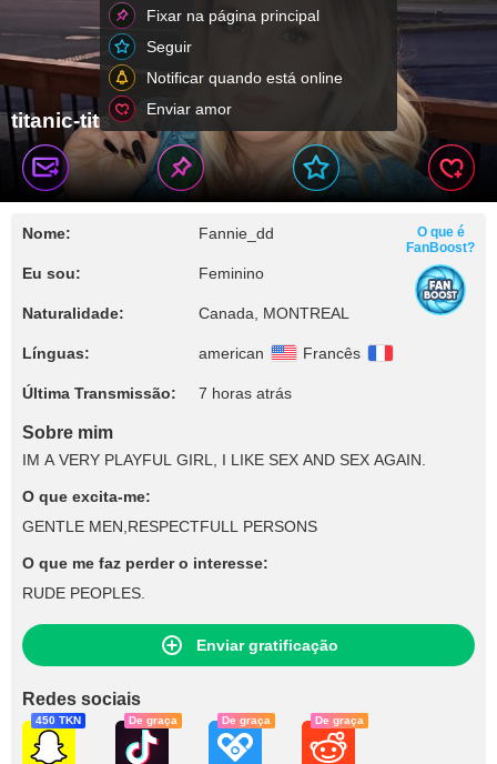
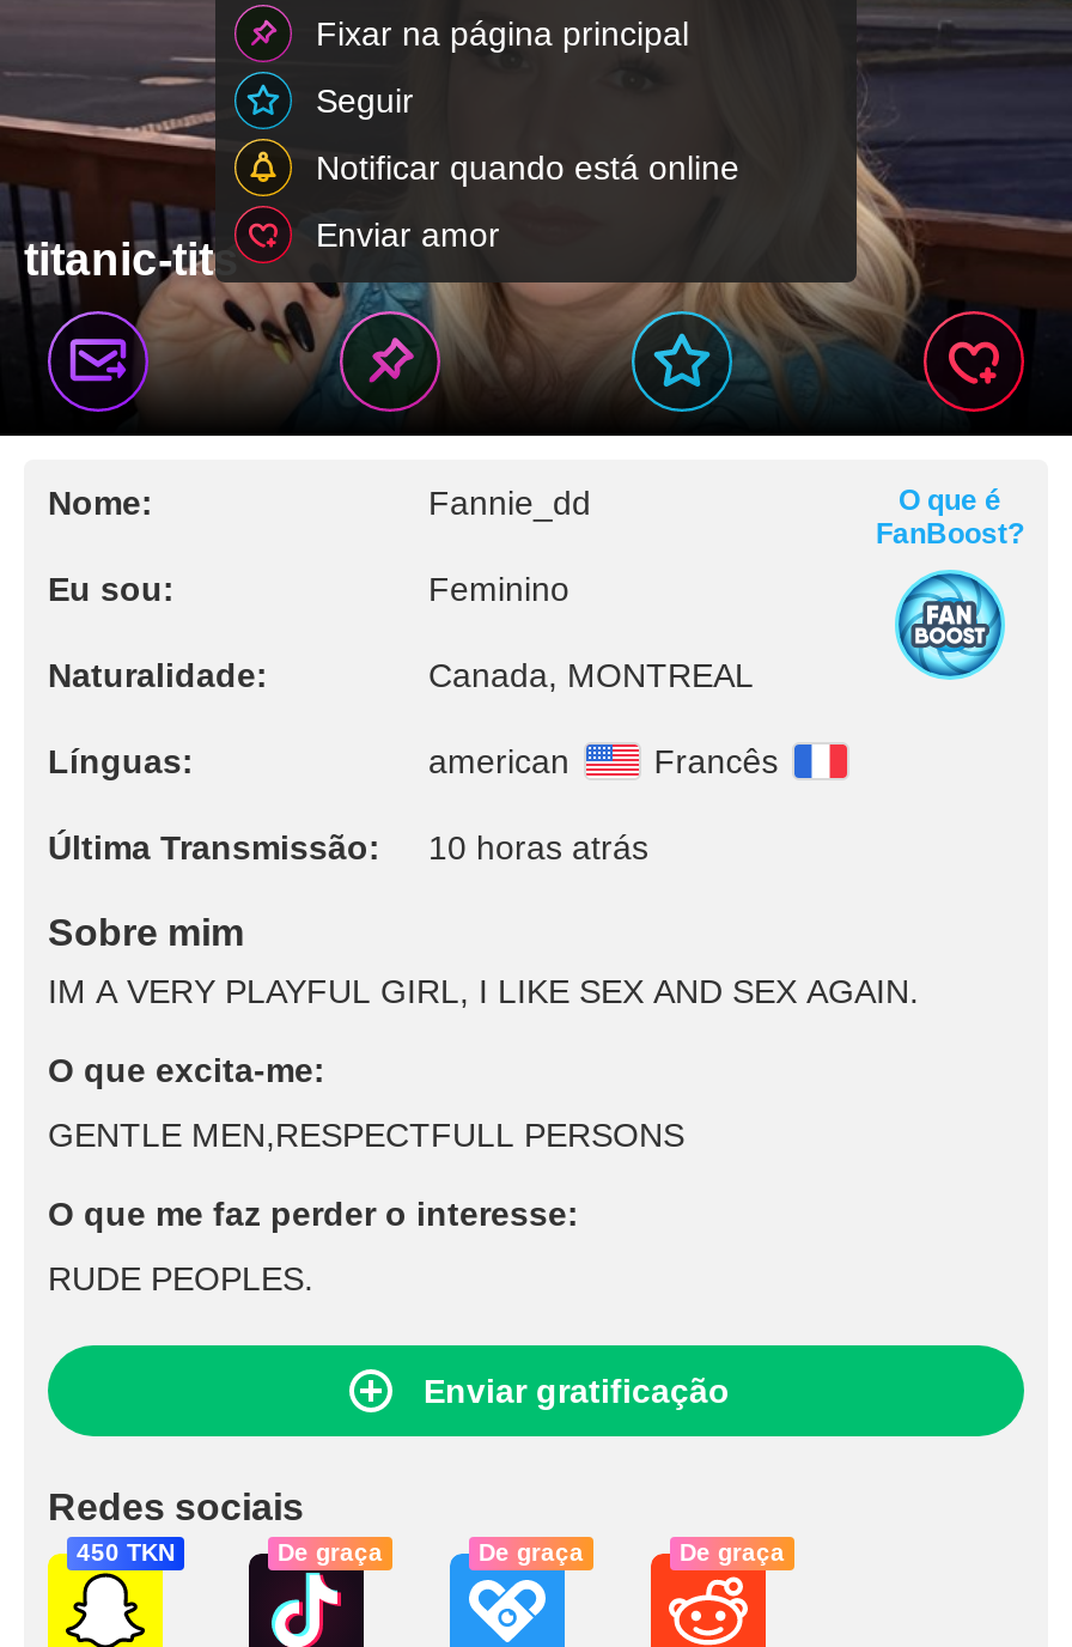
- Última Transmissão: 7 horas atrás
+ Última Transmissão: 10 horas atrás
